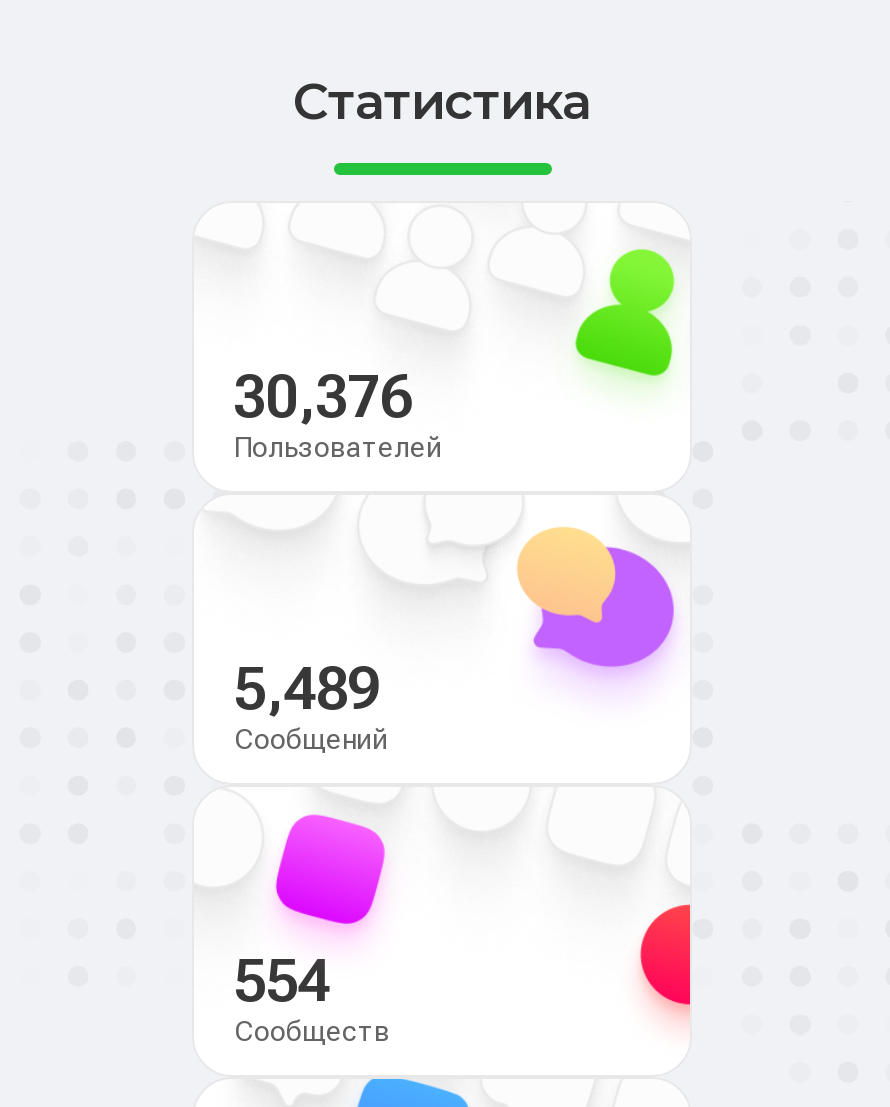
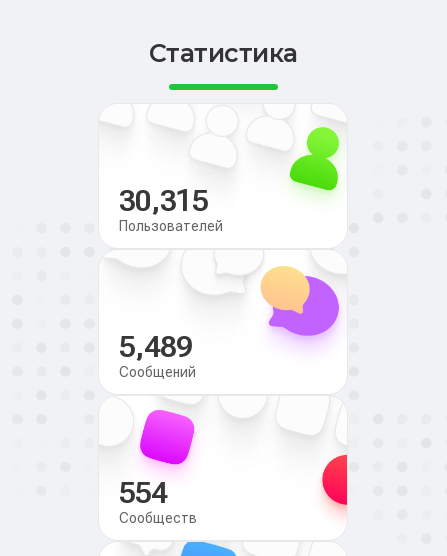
- 30,376
+ 30,315
